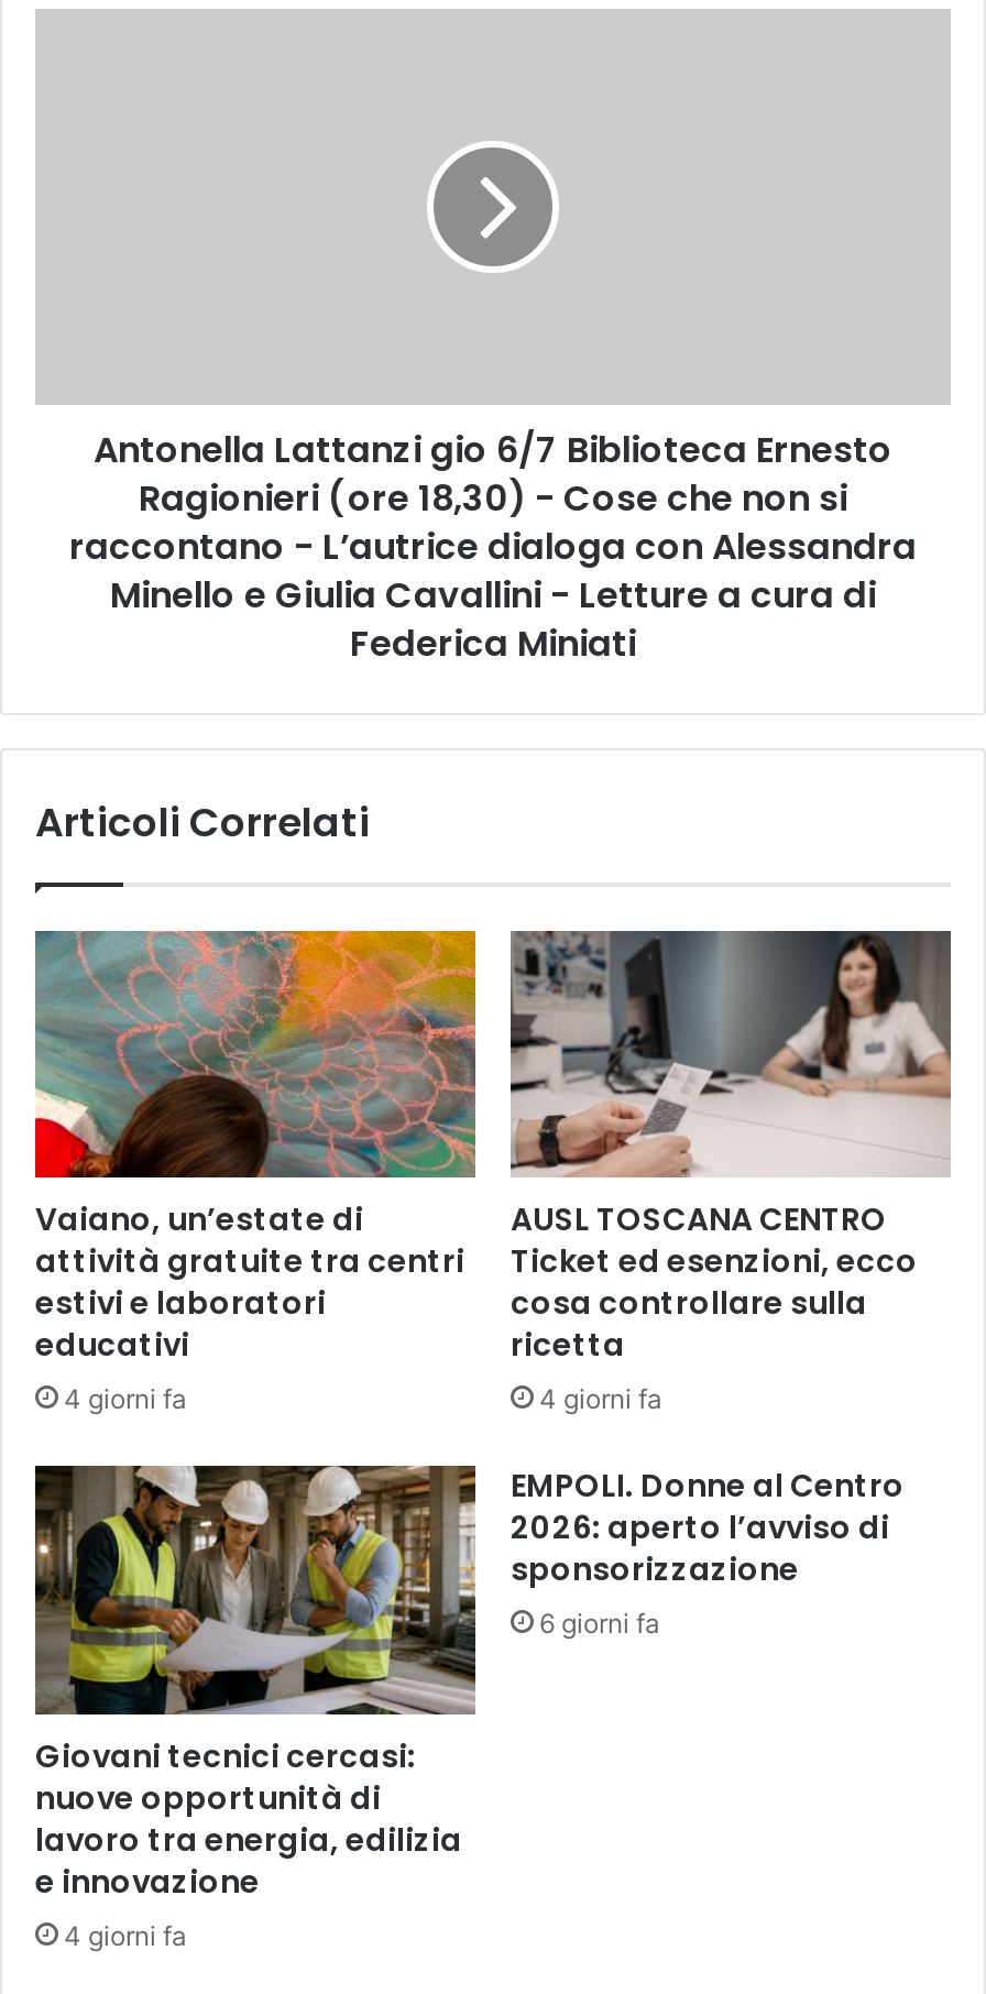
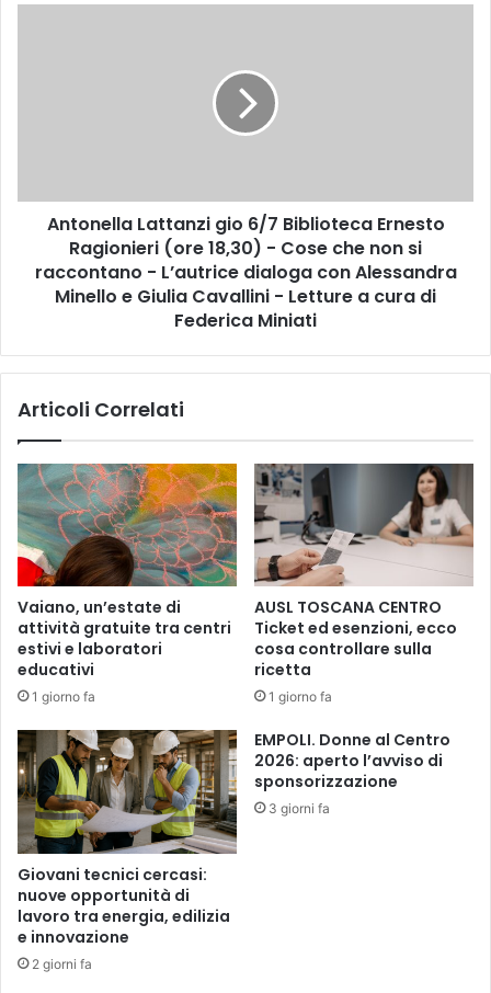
- 4 giorni fa
+ 1 giorno fa

- 4 giorni fa
+ 1 giorno fa

- 6 giorni fa
+ 3 giorni fa

- 4 giorni fa
+ 2 giorni fa
